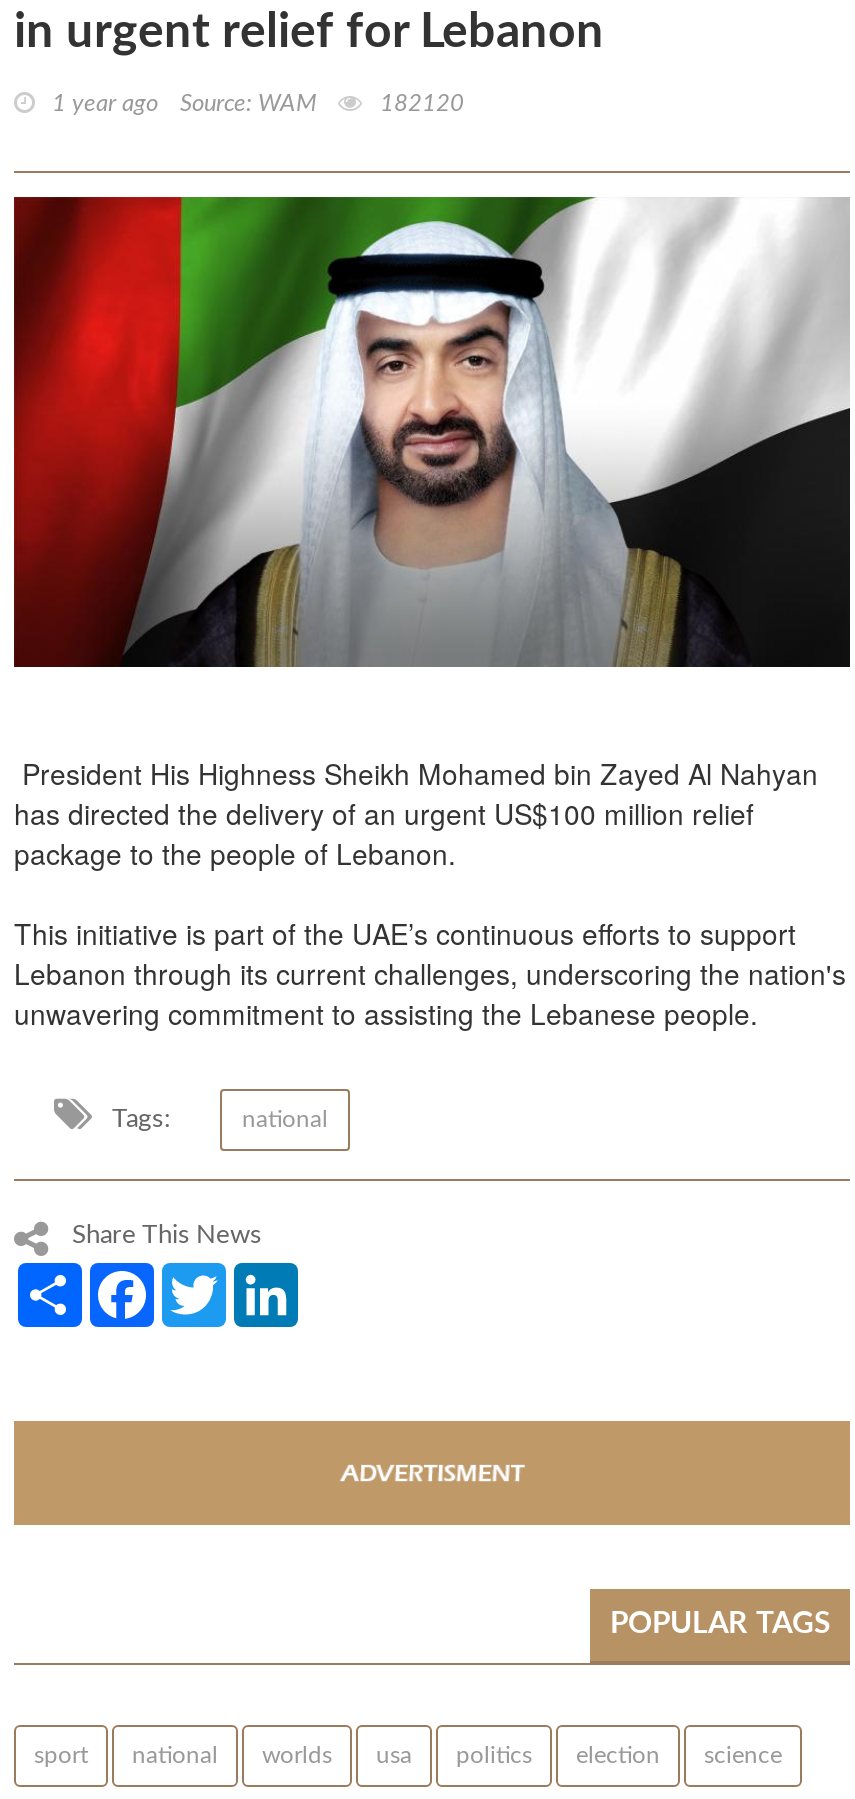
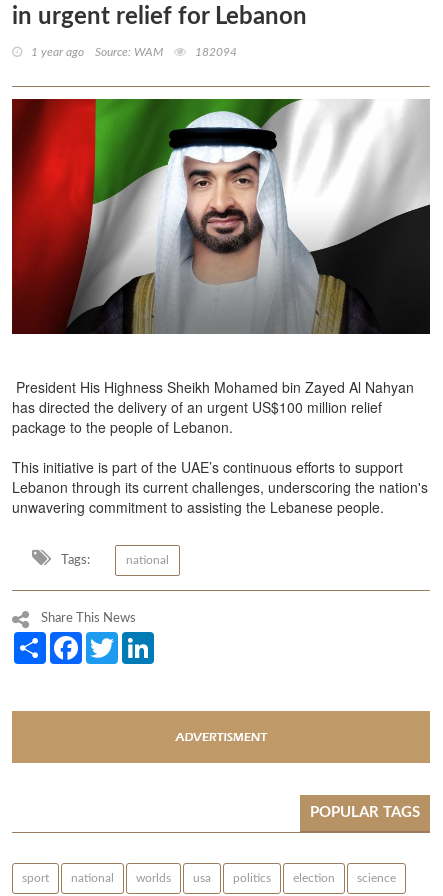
- 182120
+ 182094
